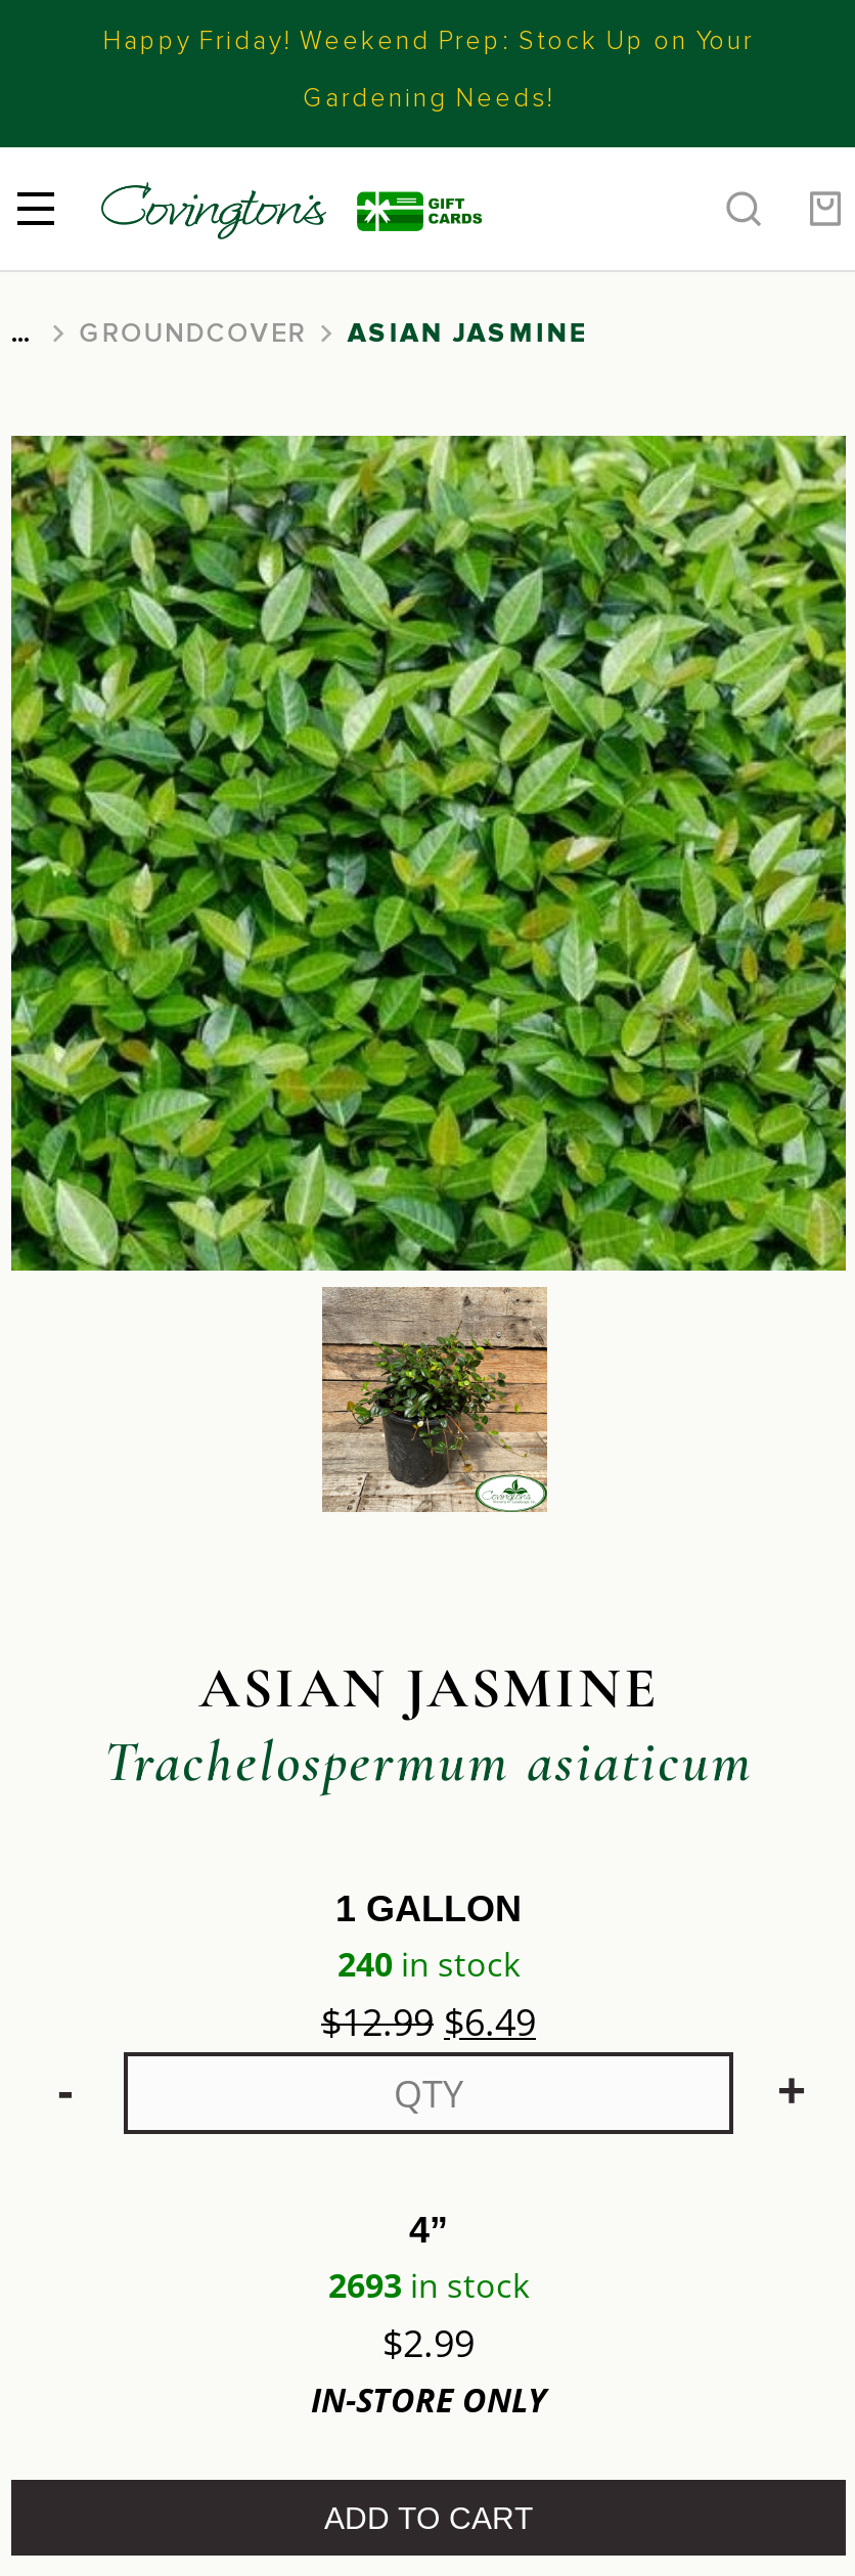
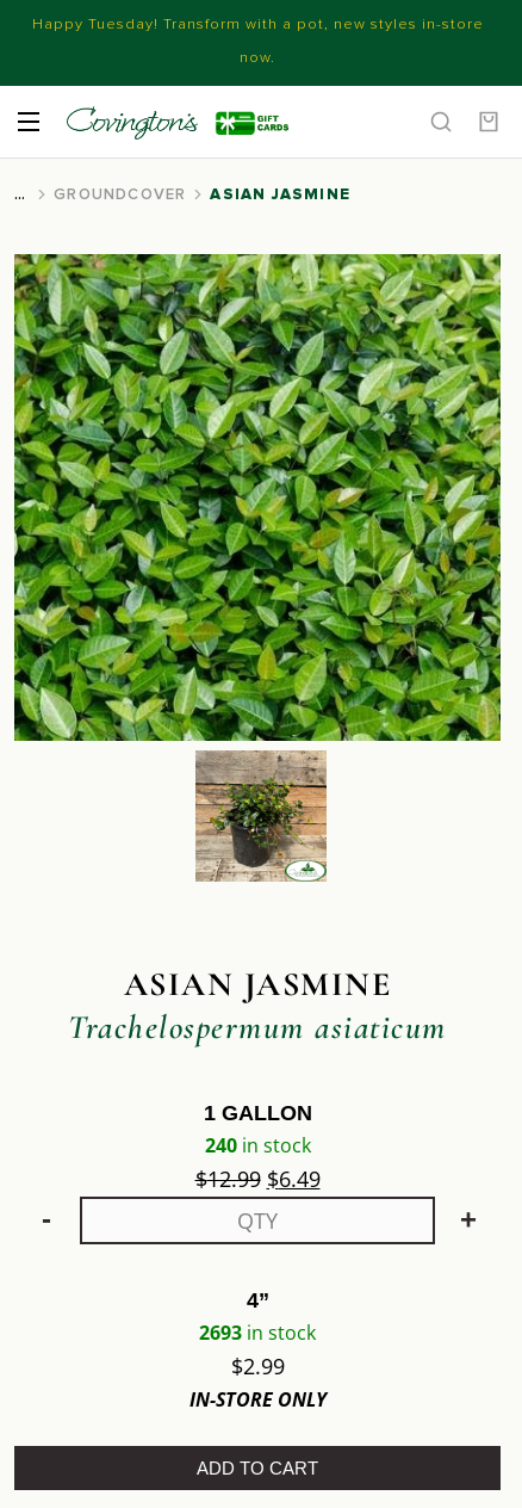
- Happy Friday! Weekend Prep: Stock Up on Your
+ Happy Tuesday! Transform with a pot, new styles in-store

- Gardening Needs!
+ now.
